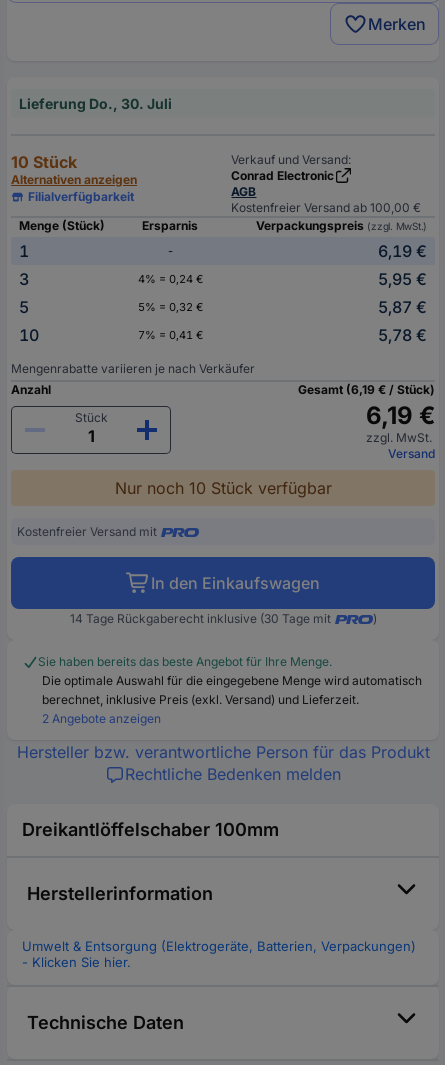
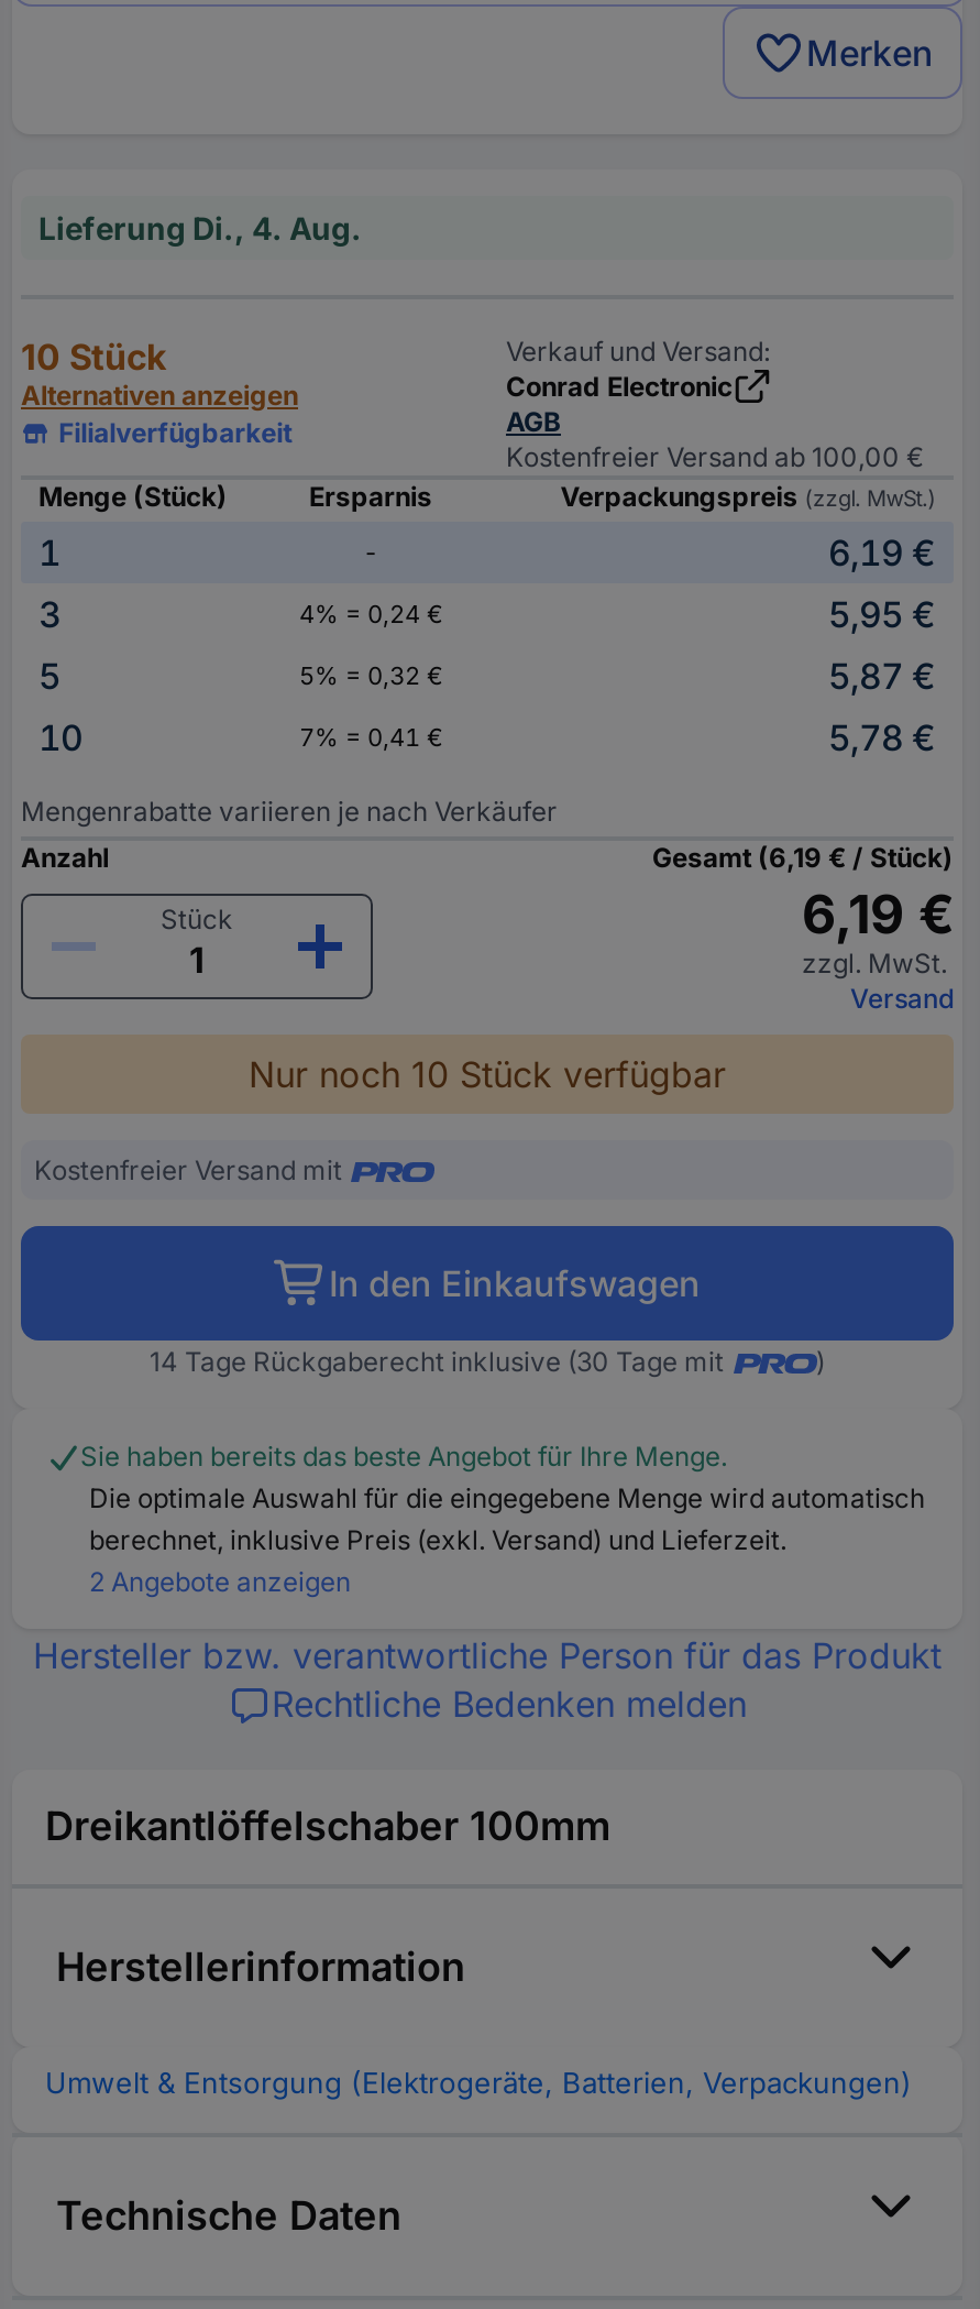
- Lieferung Do., 30. Juli
+ Lieferung Di., 4. Aug.

- - Klicken Sie hier.
